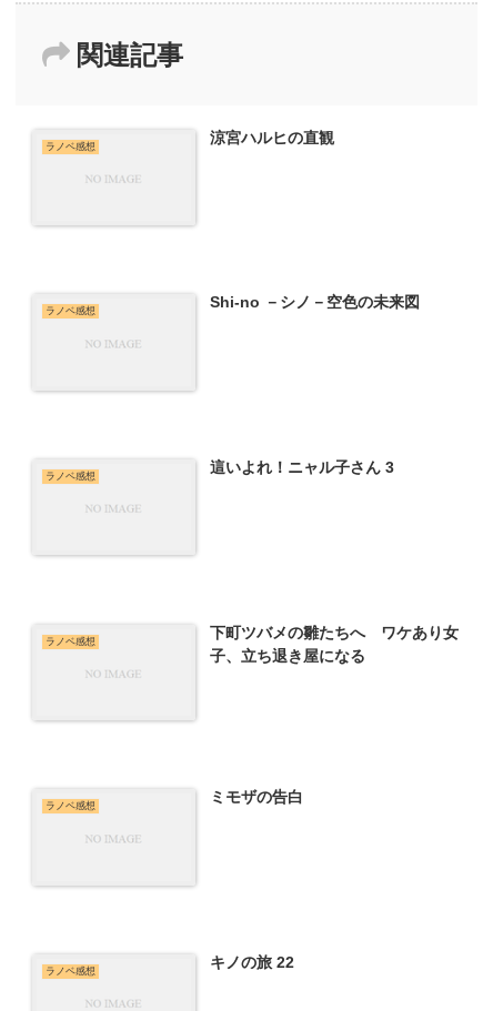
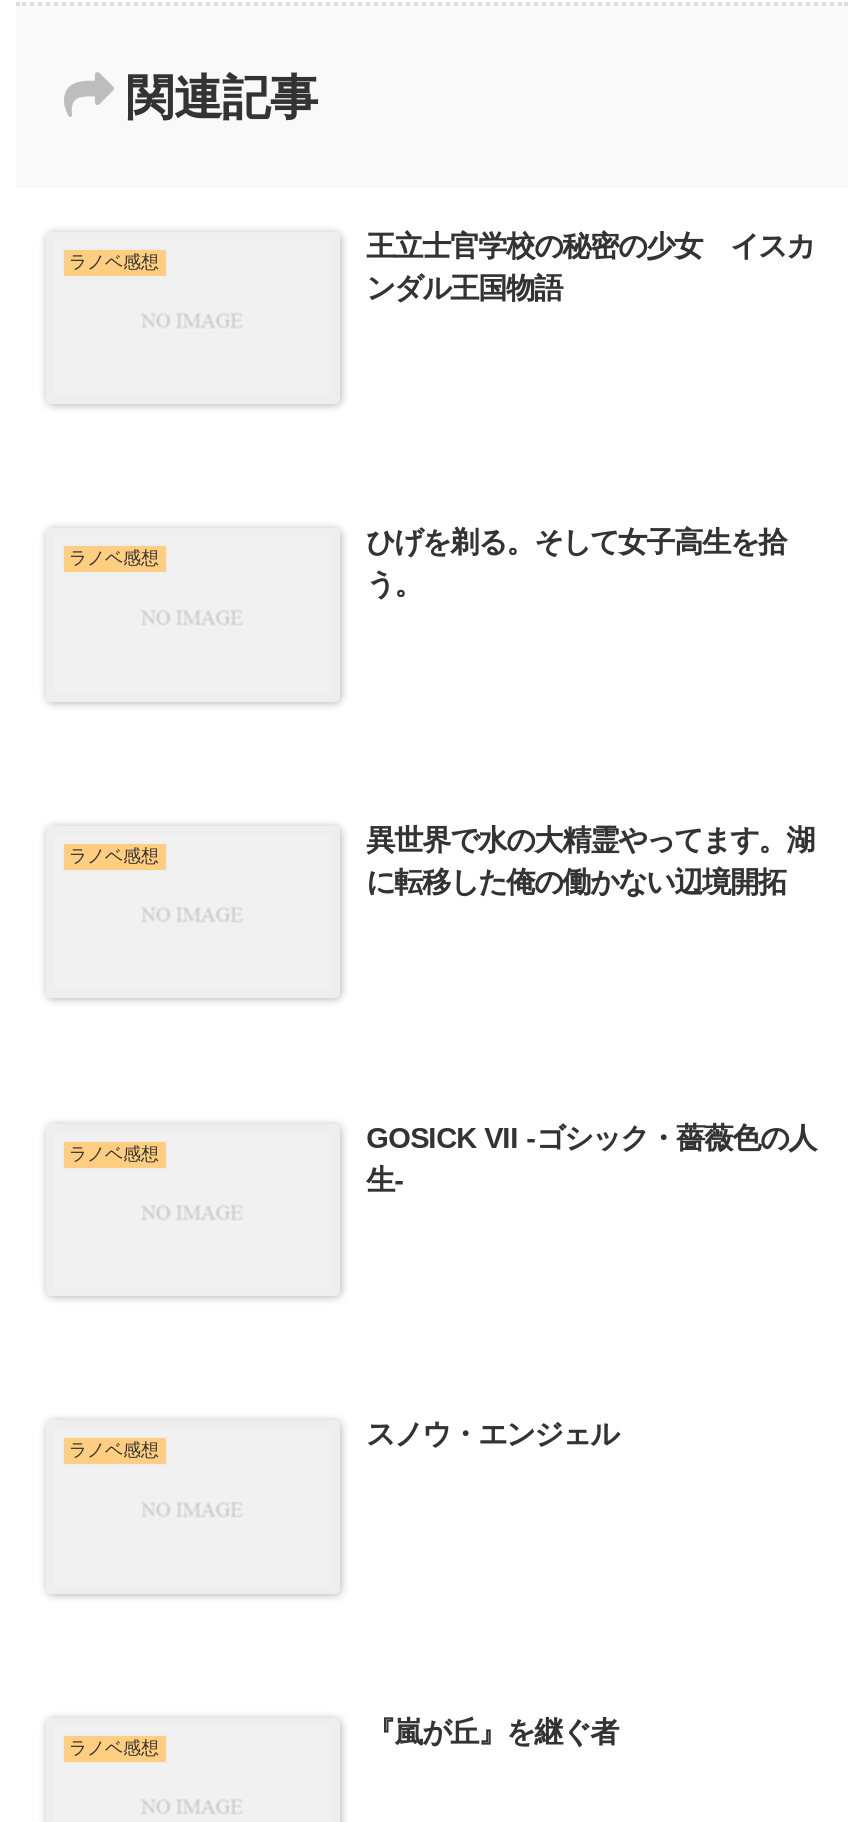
- 涼宮ハルヒの直観
+ 王立士官学校の秘密の少女 イスカ
+ ンダル王国物語

- Shi-no －シノ－空色の未来図
+ ひげを剃る。そして女子高生を拾
+ う。

- 這いよれ！ニャル子さん 3
+ 異世界で水の大精霊やってます。湖
+ に転移した俺の働かない辺境開拓

- 下町ツバメの雛たちへ ワケあり女
- 子、立ち退き屋になる
+ GOSICK VII -ゴシック・薔薇色の人
+ 生-

- ミモザの告白
+ スノウ・エンジェル

- キノの旅 22
+ 『嵐が丘』を継ぐ者
